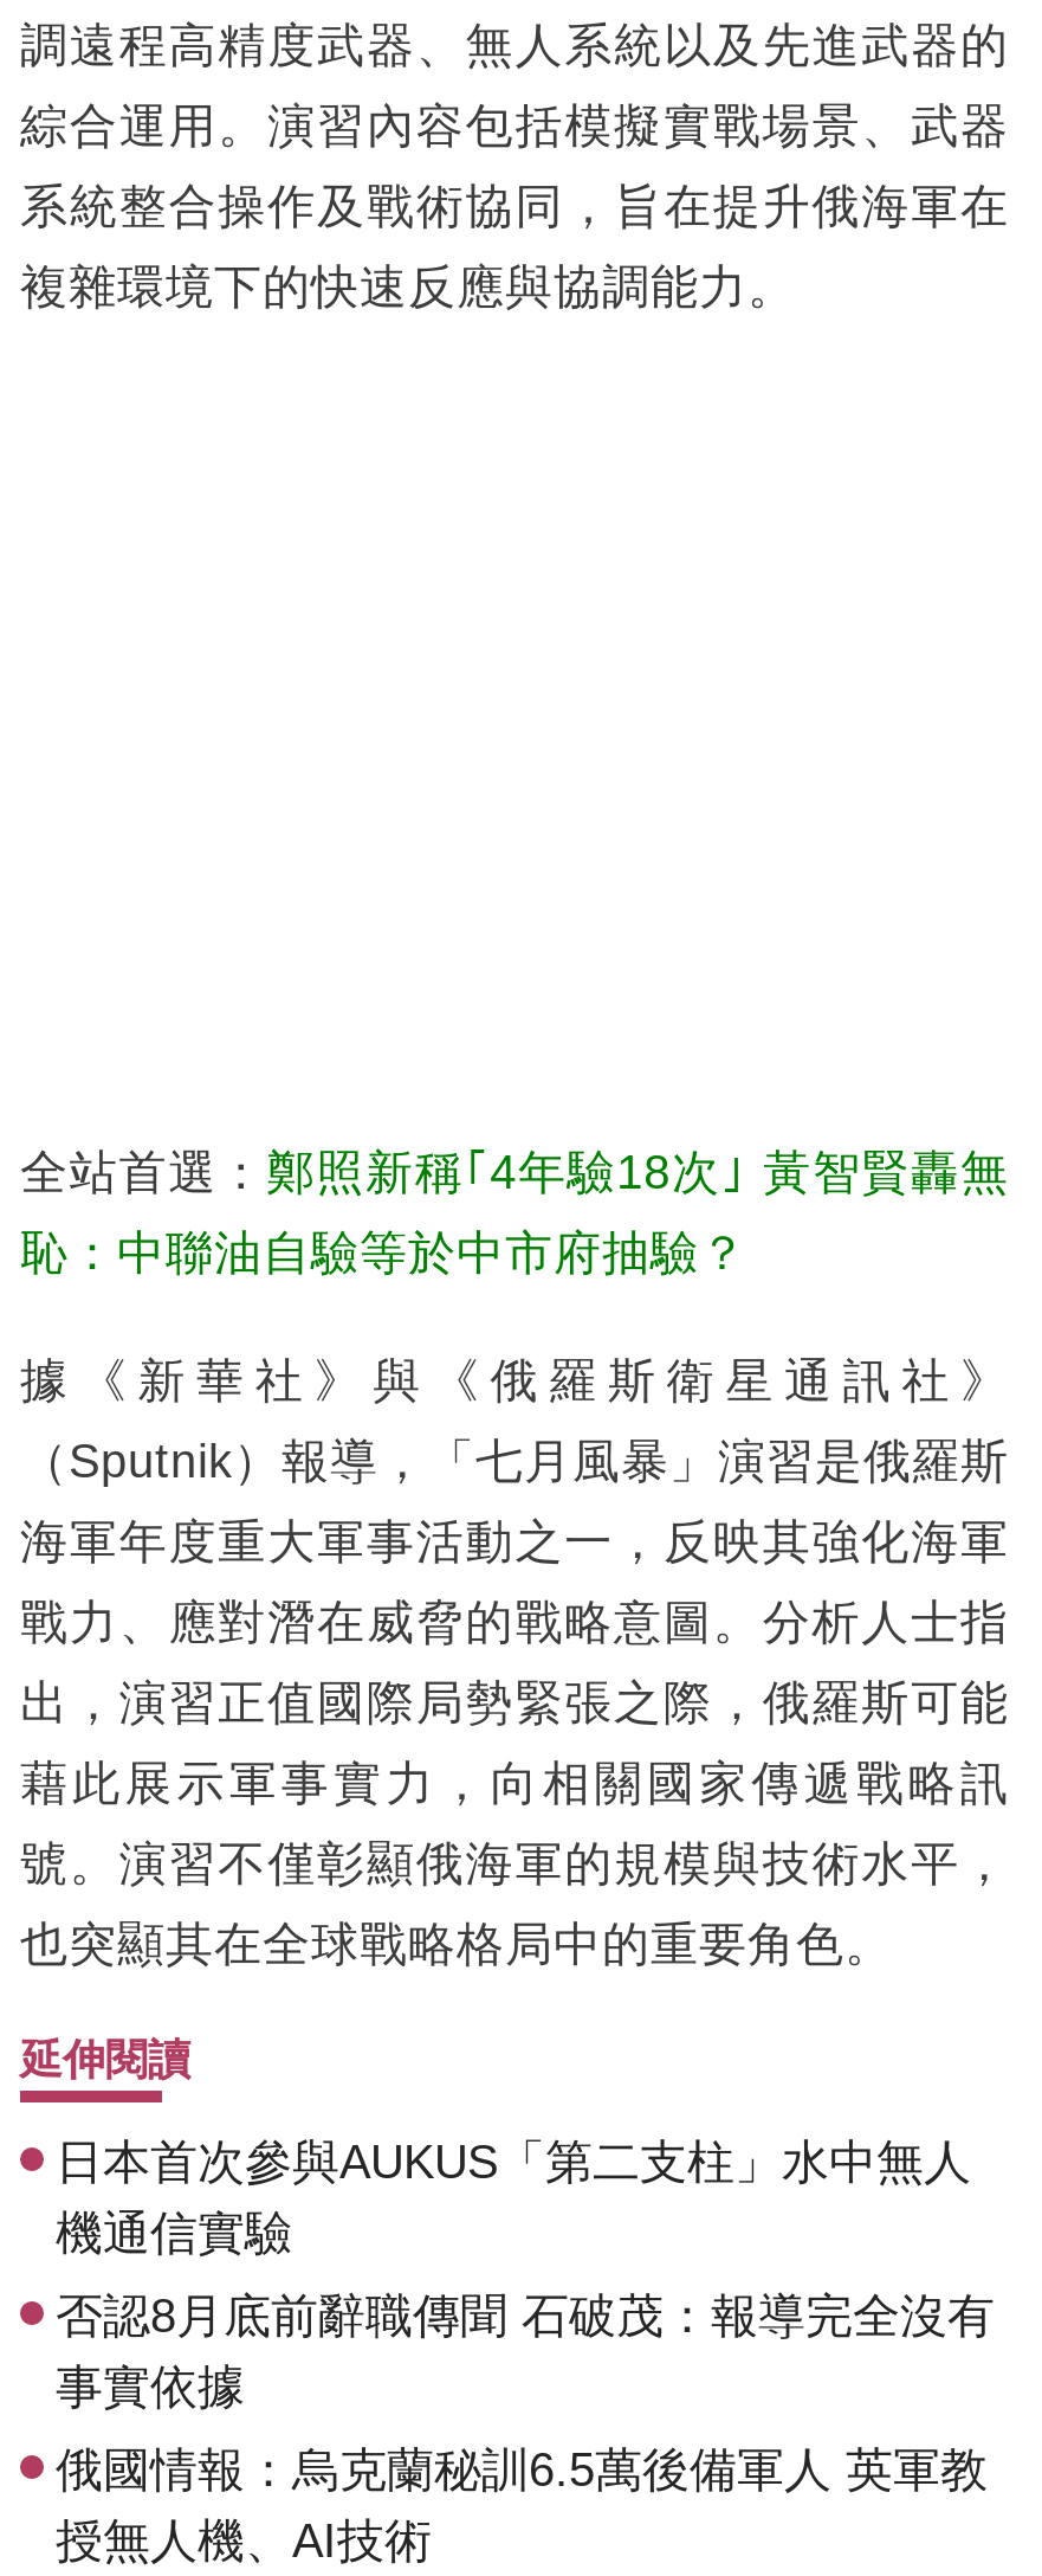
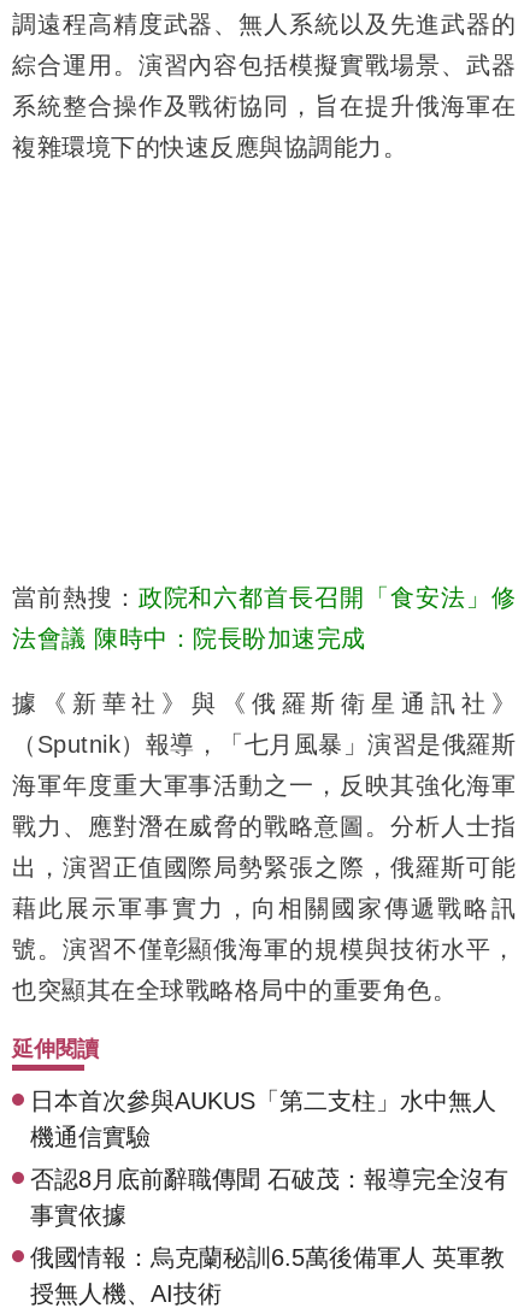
- 全站首選：鄭照新稱｢4年驗18次｣ 黃智賢轟無
+ 當前熱搜：政院和六都首長召開「食安法」修

- 恥：中聯油自驗等於中市府抽驗？
+ 法會議 陳時中：院長盼加速完成
